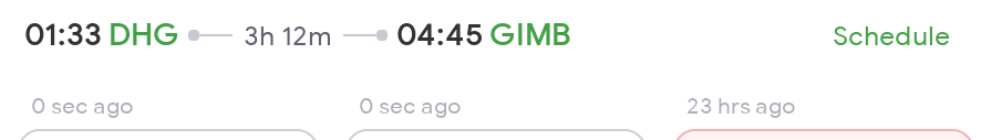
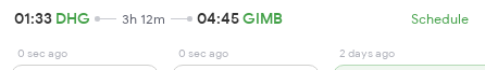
- 23 hrs ago
+ 2 days ago
